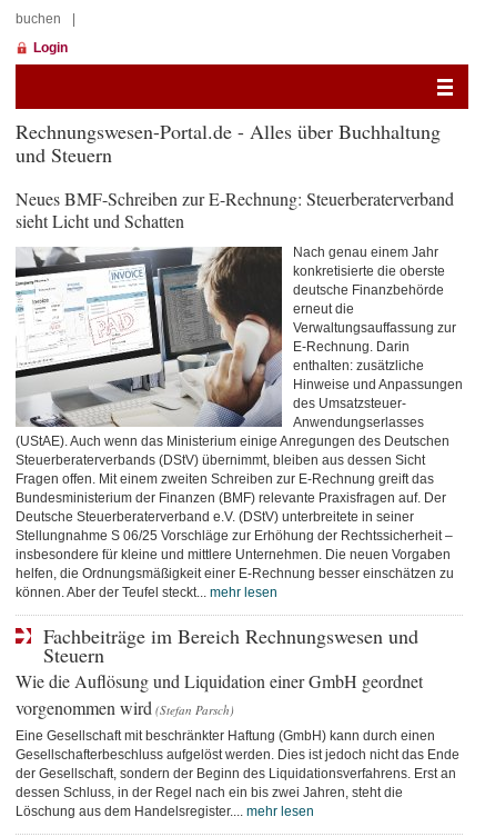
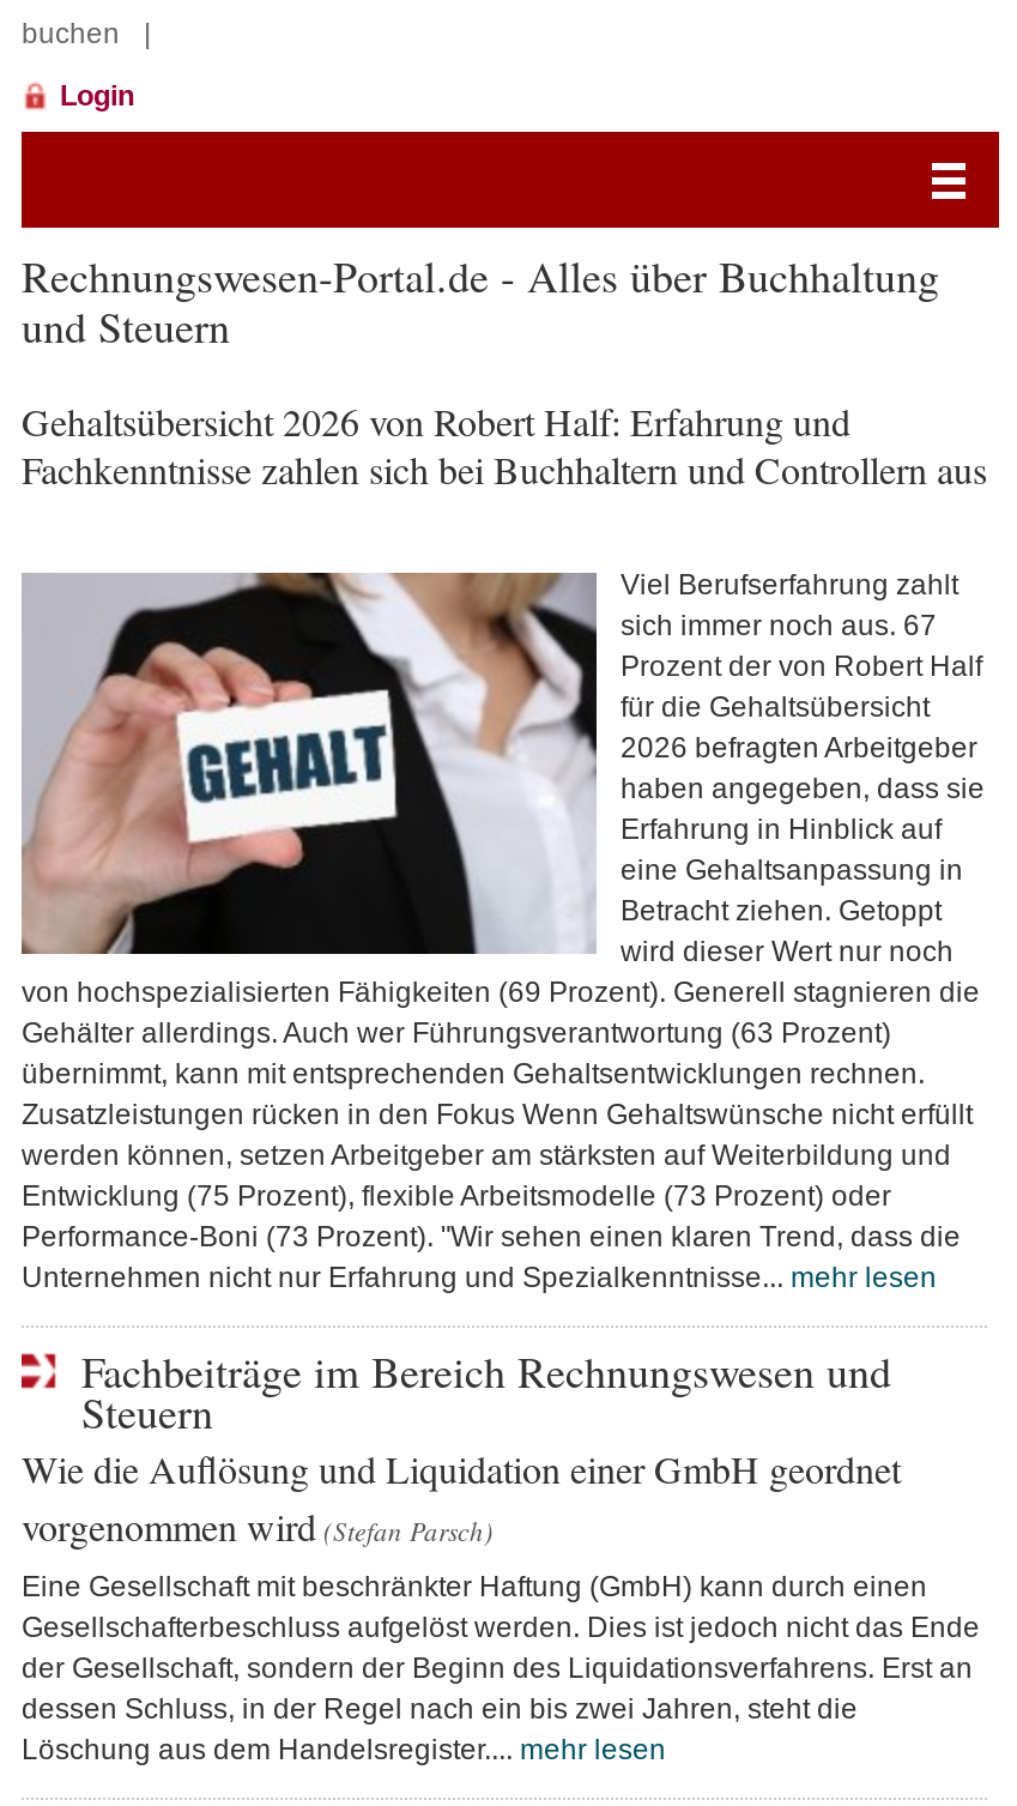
- Neues BMF-Schreiben zur E-Rechnung: Steuerberaterverband
- sieht Licht und Schatten
+ Gehaltsübersicht 2026 von Robert Half: Erfahrung und
+ Fachkenntnisse zahlen sich bei Buchhaltern und Controllern aus

- [image]
- Nach genau einem Jahr
- konkretisierte die oberste
- deutsche Finanzbehörde
- erneut die
- Verwaltungsauffassung zur
- E-Rechnung. Darin
- enthalten: zusätzliche
- Hinweise und Anpassungen
- des Umsatzsteuer-
- Anwendungserlasses
- (UStAE). Auch wenn das Ministerium einige Anregungen des Deutschen
- Steuerberaterverbands (DStV) übernimmt, bleiben aus dessen Sicht
- Fragen offen. Mit einem zweiten Schreiben zur E-Rechnung greift das
- Bundesministerium der Finanzen (BMF) relevante Praxisfragen auf. Der
- Deutsche Steuerberaterverband e.V. (DStV) unterbreitete in seiner
- Stellungnahme S 06/25 Vorschläge zur Erhöhung der Rechtssicherheit –
- insbesondere für kleine und mittlere Unternehmen. Die neuen Vorgaben
- helfen, die Ordnungsmäßigkeit einer E-Rechnung besser einschätzen zu
- können. Aber der Teufel steckt... mehr lesen
+ [image]
+ Viel Berufserfahrung zahlt
+ sich immer noch aus. 67
+ Prozent der von Robert Half
+ für die Gehaltsübersicht
+ 2026 befragten Arbeitgeber
+ haben angegeben, dass sie
+ Erfahrung in Hinblick auf
+ eine Gehaltsanpassung in
+ Betracht ziehen. Getoppt
+ wird dieser Wert nur noch
+ von hochspezialisierten Fähigkeiten (69 Prozent). Generell stagnieren die
+ Gehälter allerdings. Auch wer Führungsverantwortung (63 Prozent)
+ übernimmt, kann mit entsprechenden Gehaltsentwicklungen rechnen.
+ Zusatzleistungen rücken in den Fokus Wenn Gehaltswünsche nicht erfüllt
+ werden können, setzen Arbeitgeber am stärksten auf Weiterbildung und
+ Entwicklung (75 Prozent), flexible Arbeitsmodelle (73 Prozent) oder
+ Performance-Boni (73 Prozent). "Wir sehen einen klaren Trend, dass die
+ Unternehmen nicht nur Erfahrung und Spezialkenntnisse... mehr lesen
